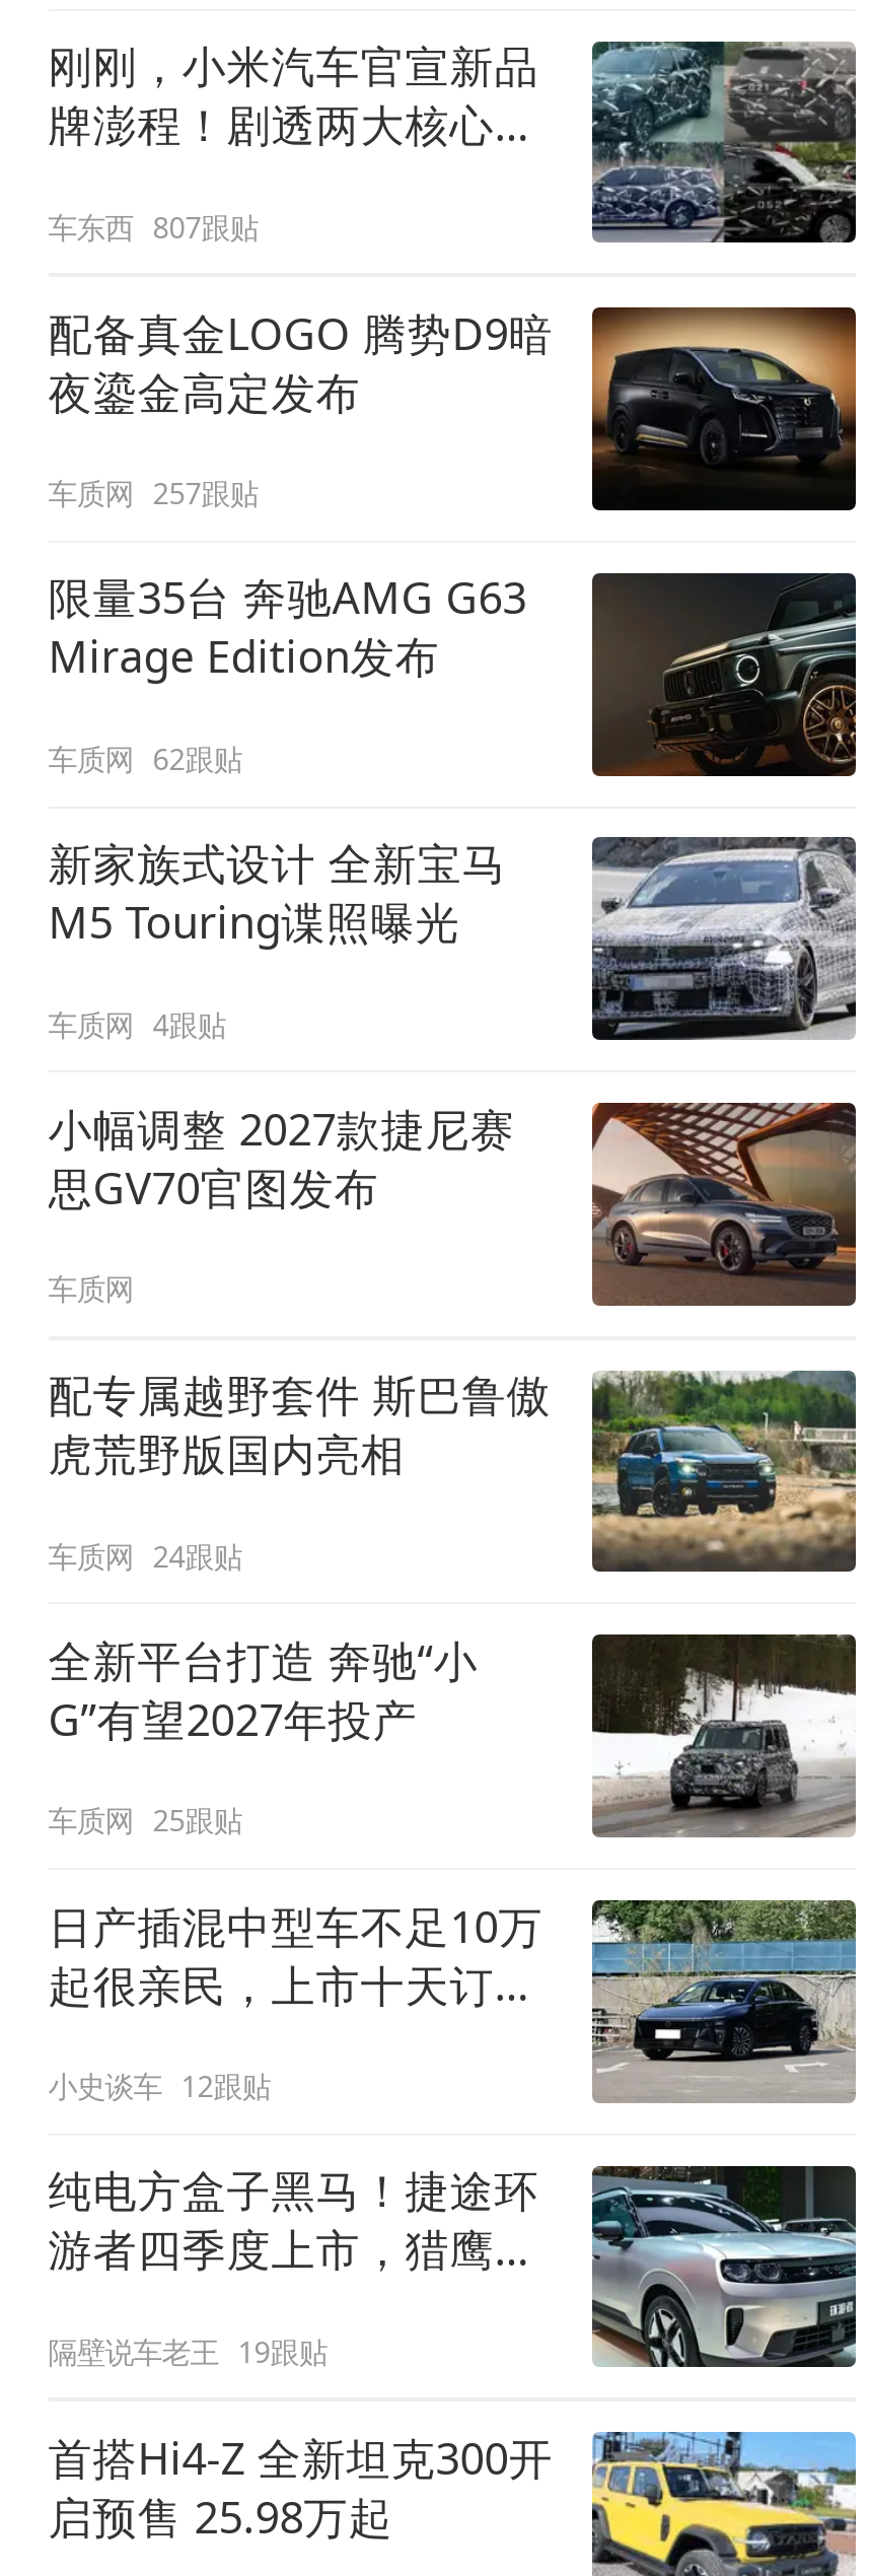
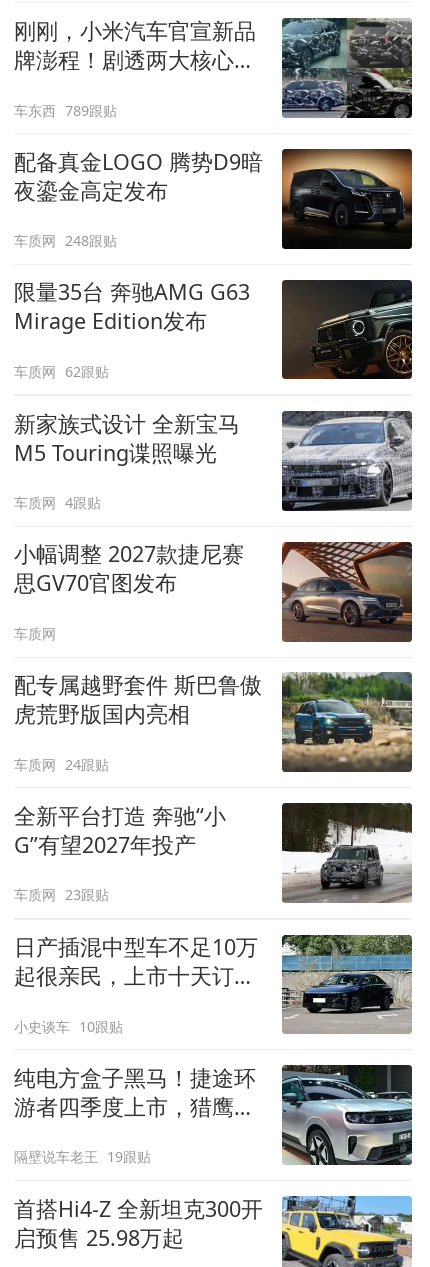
- 车东西 807跟贴
+ 车东西 789跟贴

- 车质网 257跟贴
+ 车质网 248跟贴

- 车质网 25跟贴
+ 车质网 23跟贴

- 小史谈车 12跟贴
+ 小史谈车 10跟贴
